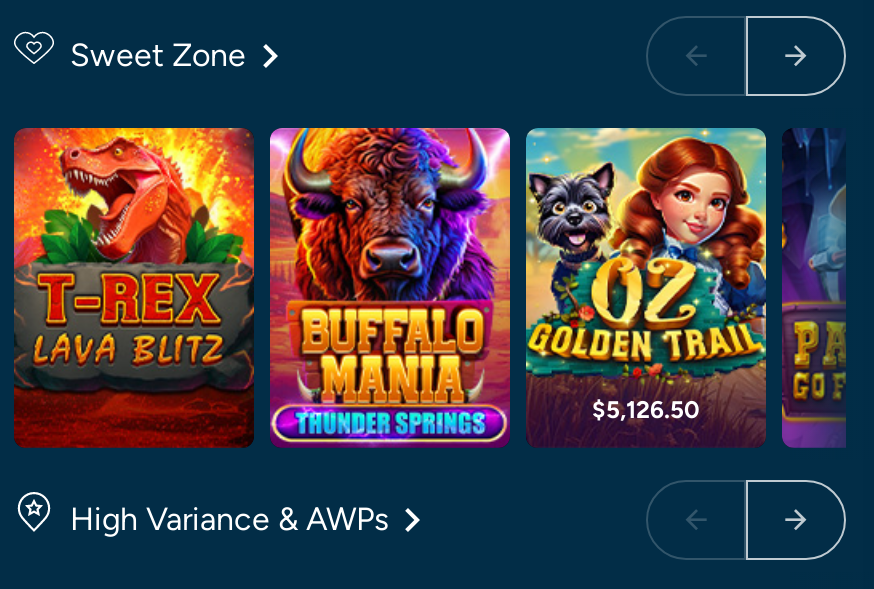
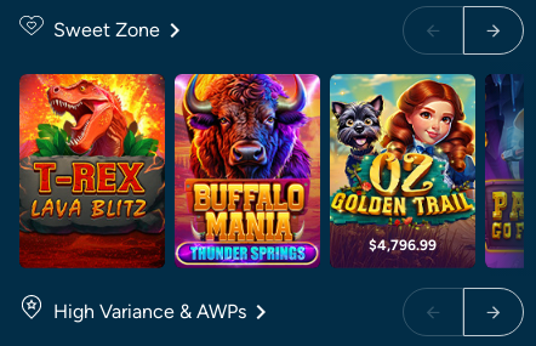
- $5,126.50
+ $4,796.99
